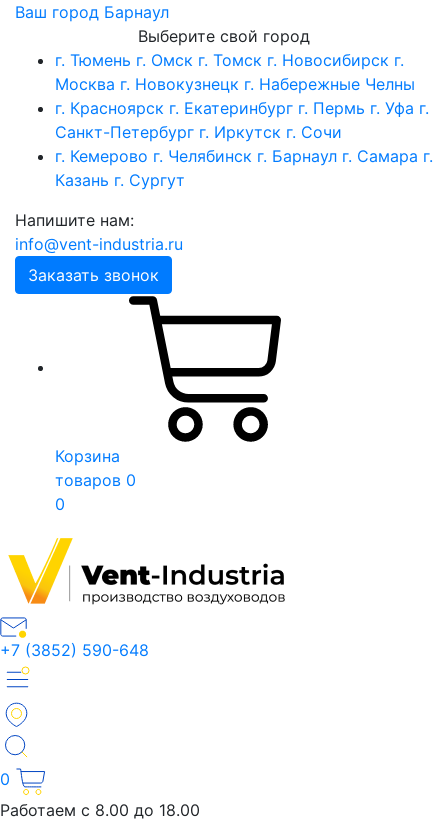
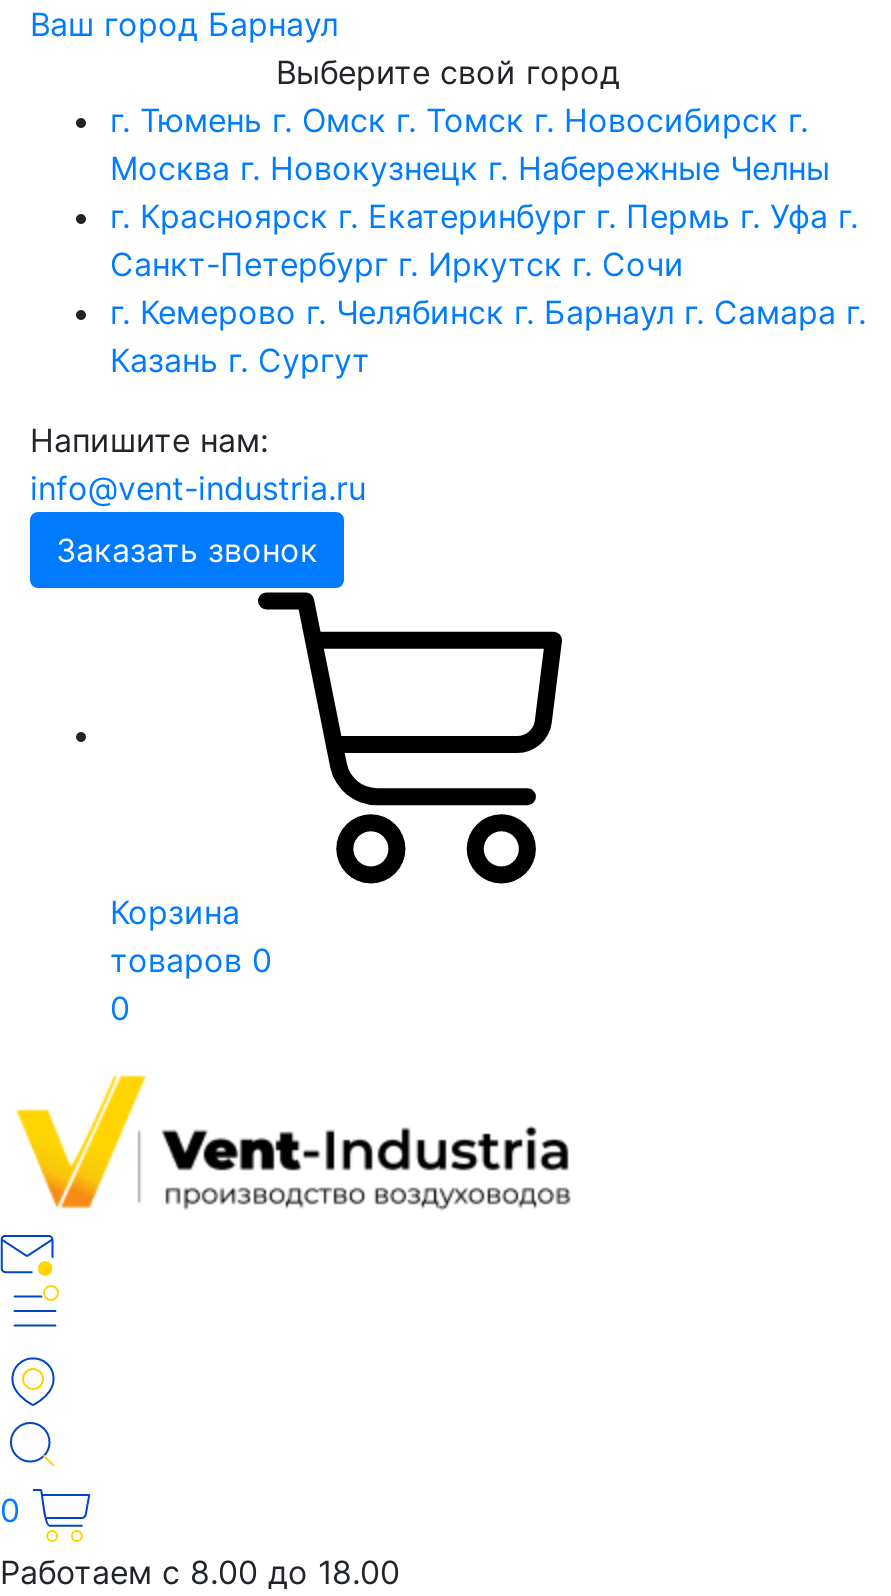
- +7 (3852) 590-648
